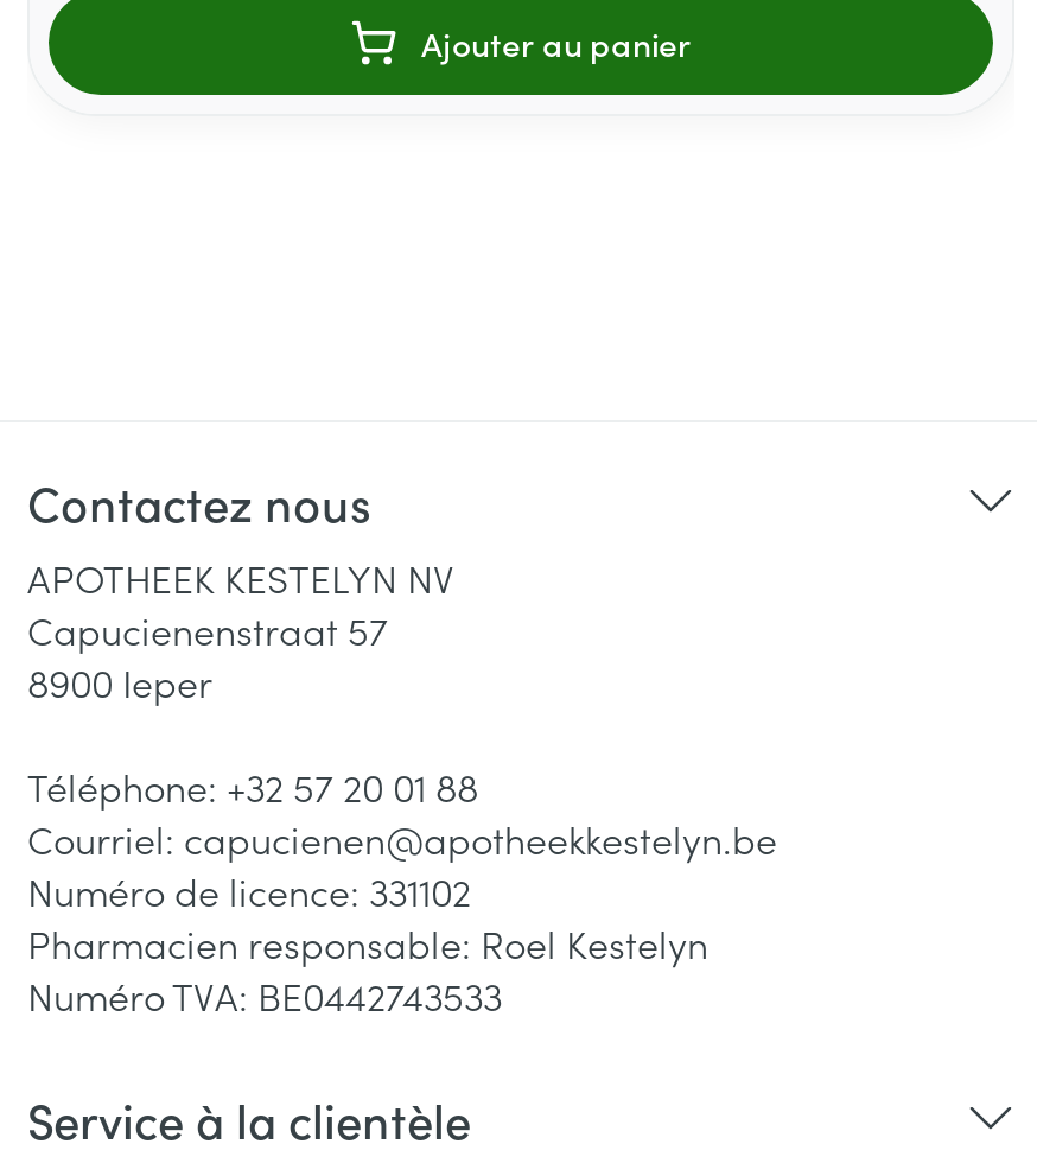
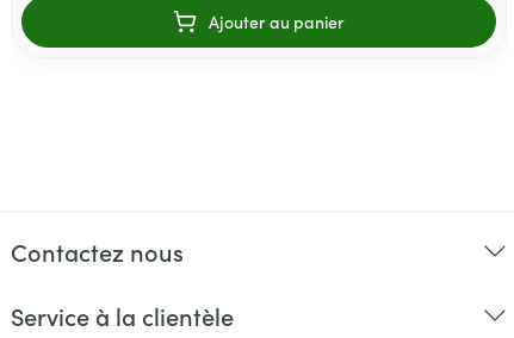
- APOTHEEK KESTELYN NV
- Capucienenstraat 57
- 8900 Ieper
- Téléphone: +32 57 20 01 88
- Courriel: capucienen@apotheekkestelyn.be
- Numéro de licence: 331102
- Pharmacien responsable: Roel Kestelyn
- Numéro TVA: BE0442743533
